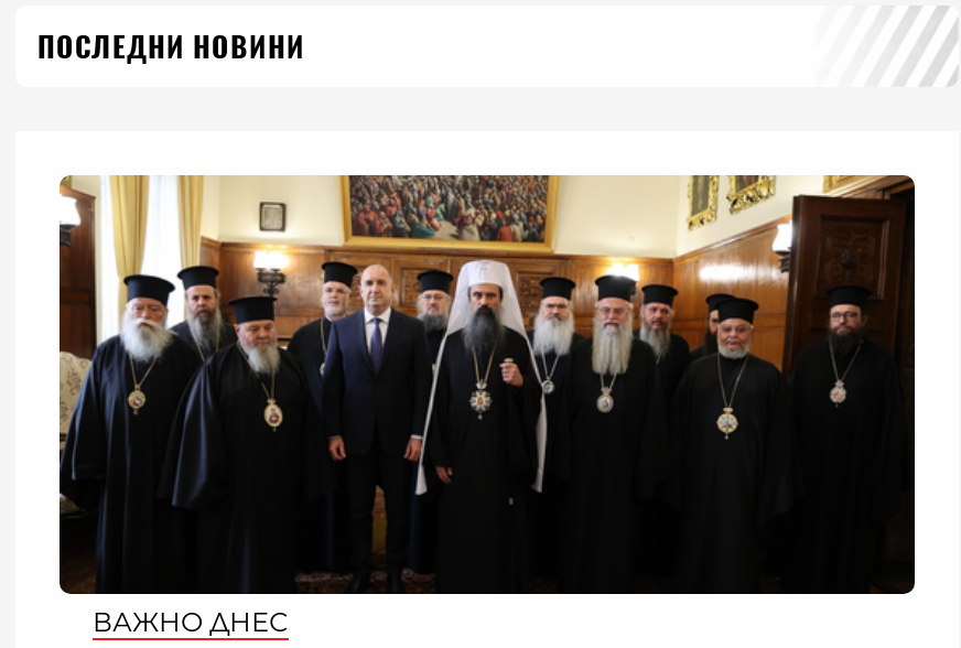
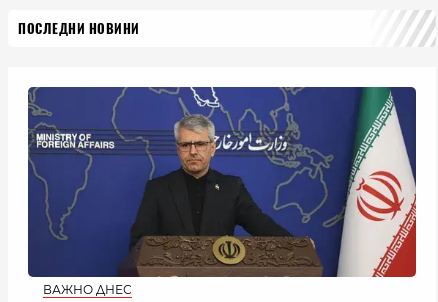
- [image]
+ [image]
